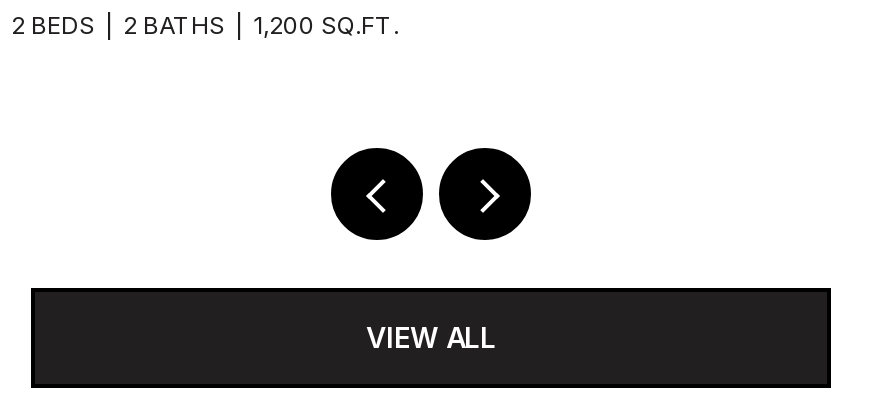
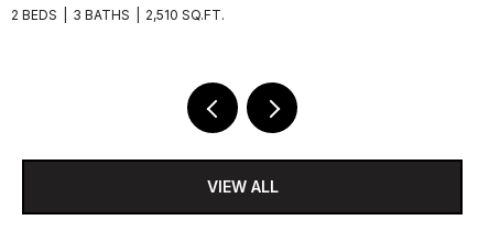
- 2 BATHS
- 1,200 SQ.FT.
+ 3 BATHS
+ 2,510 SQ.FT.
